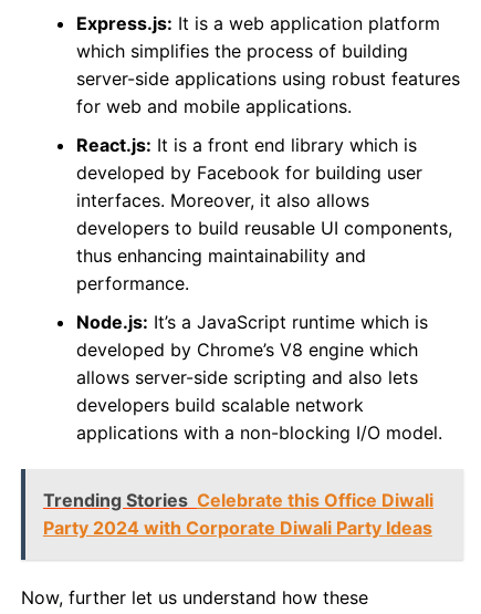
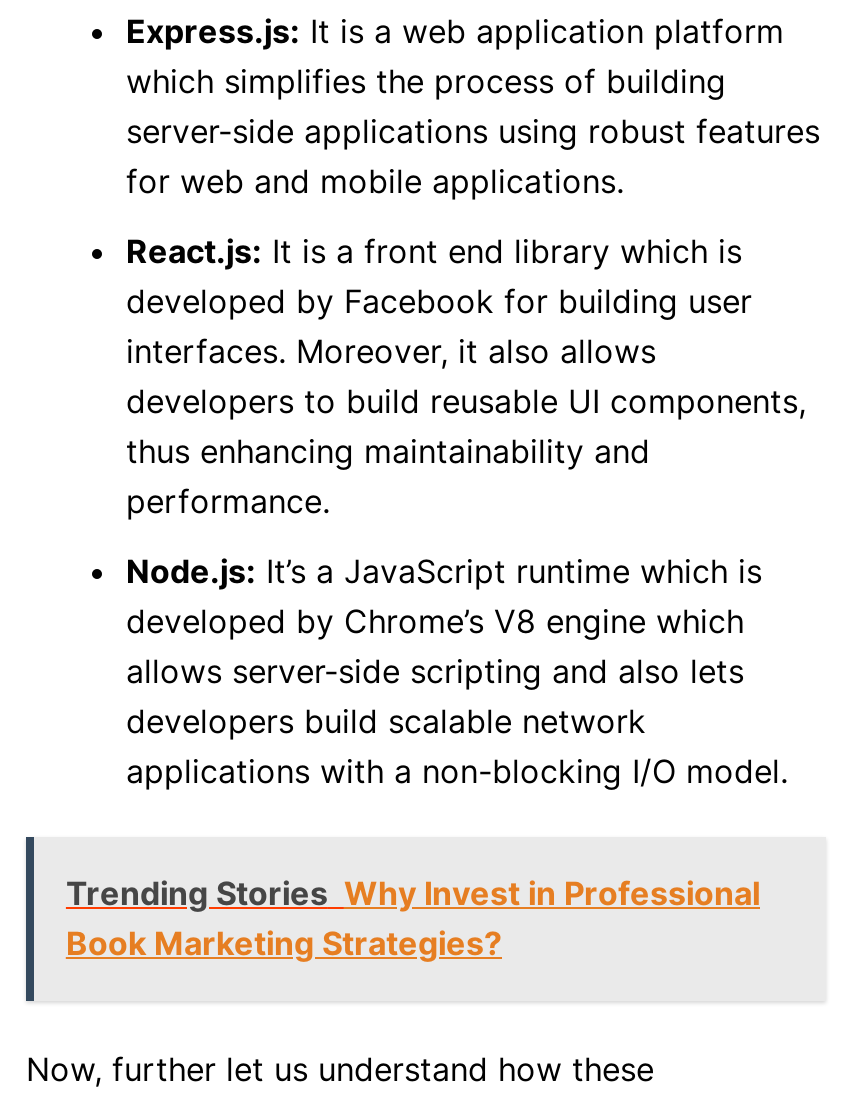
- Trending Stories Celebrate this Office Diwali
- Party 2024 with Corporate Diwali Party Ideas
+ Trending Stories Why Invest in Professional
+ Book Marketing Strategies?
